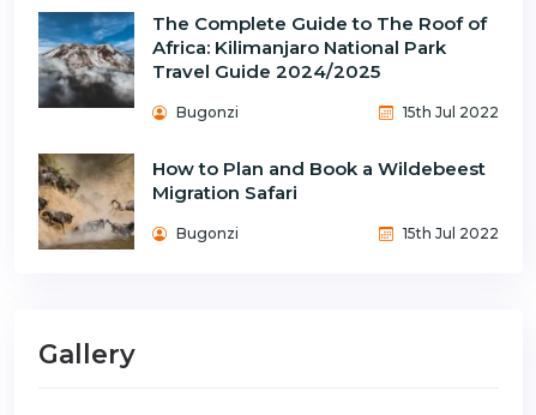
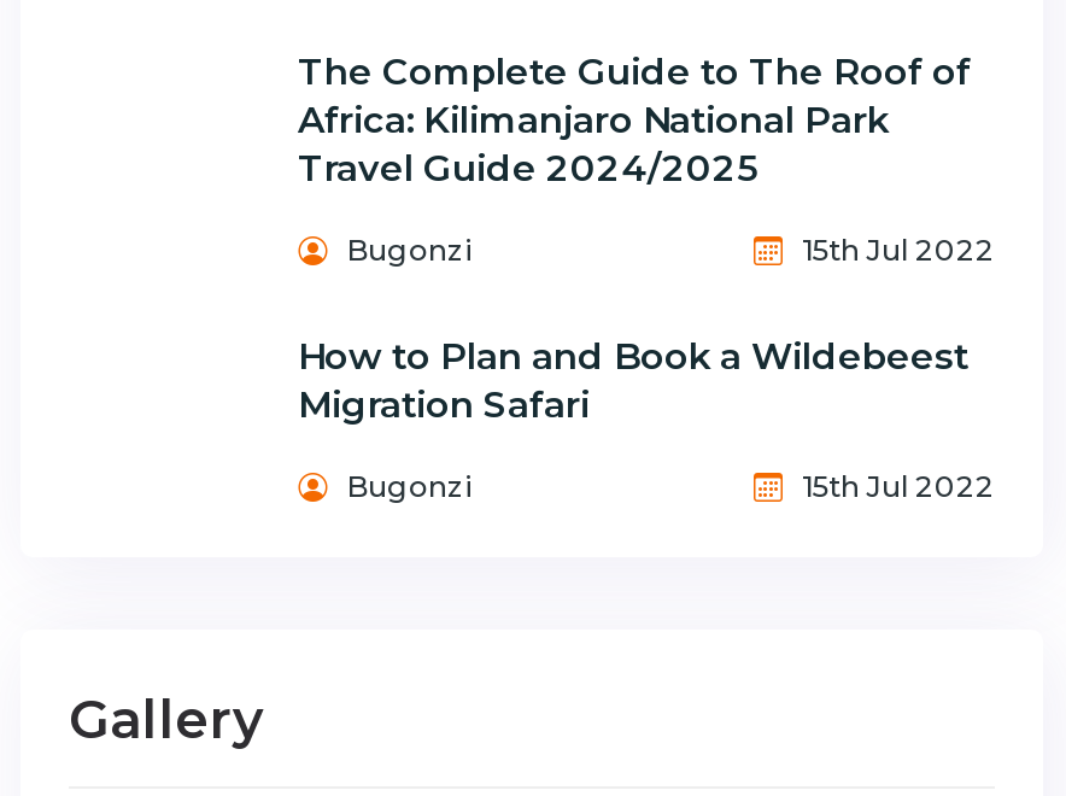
- [image]

- [image]
